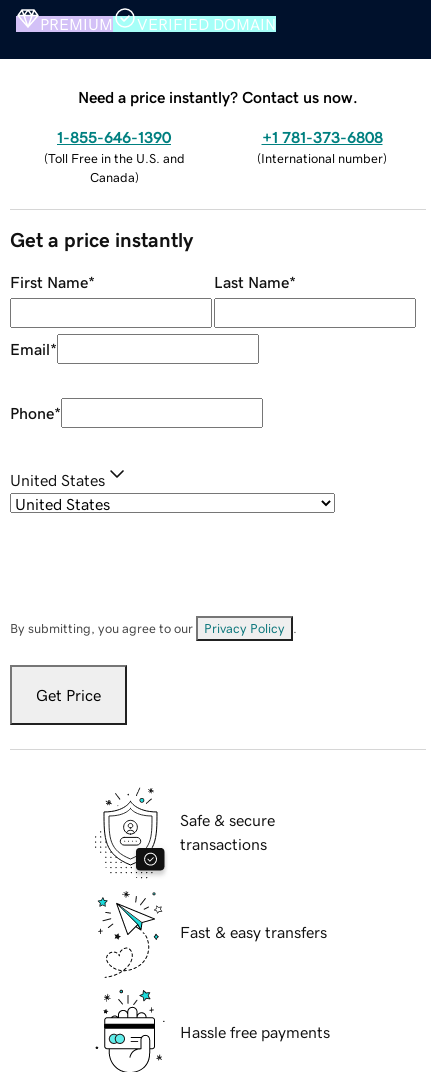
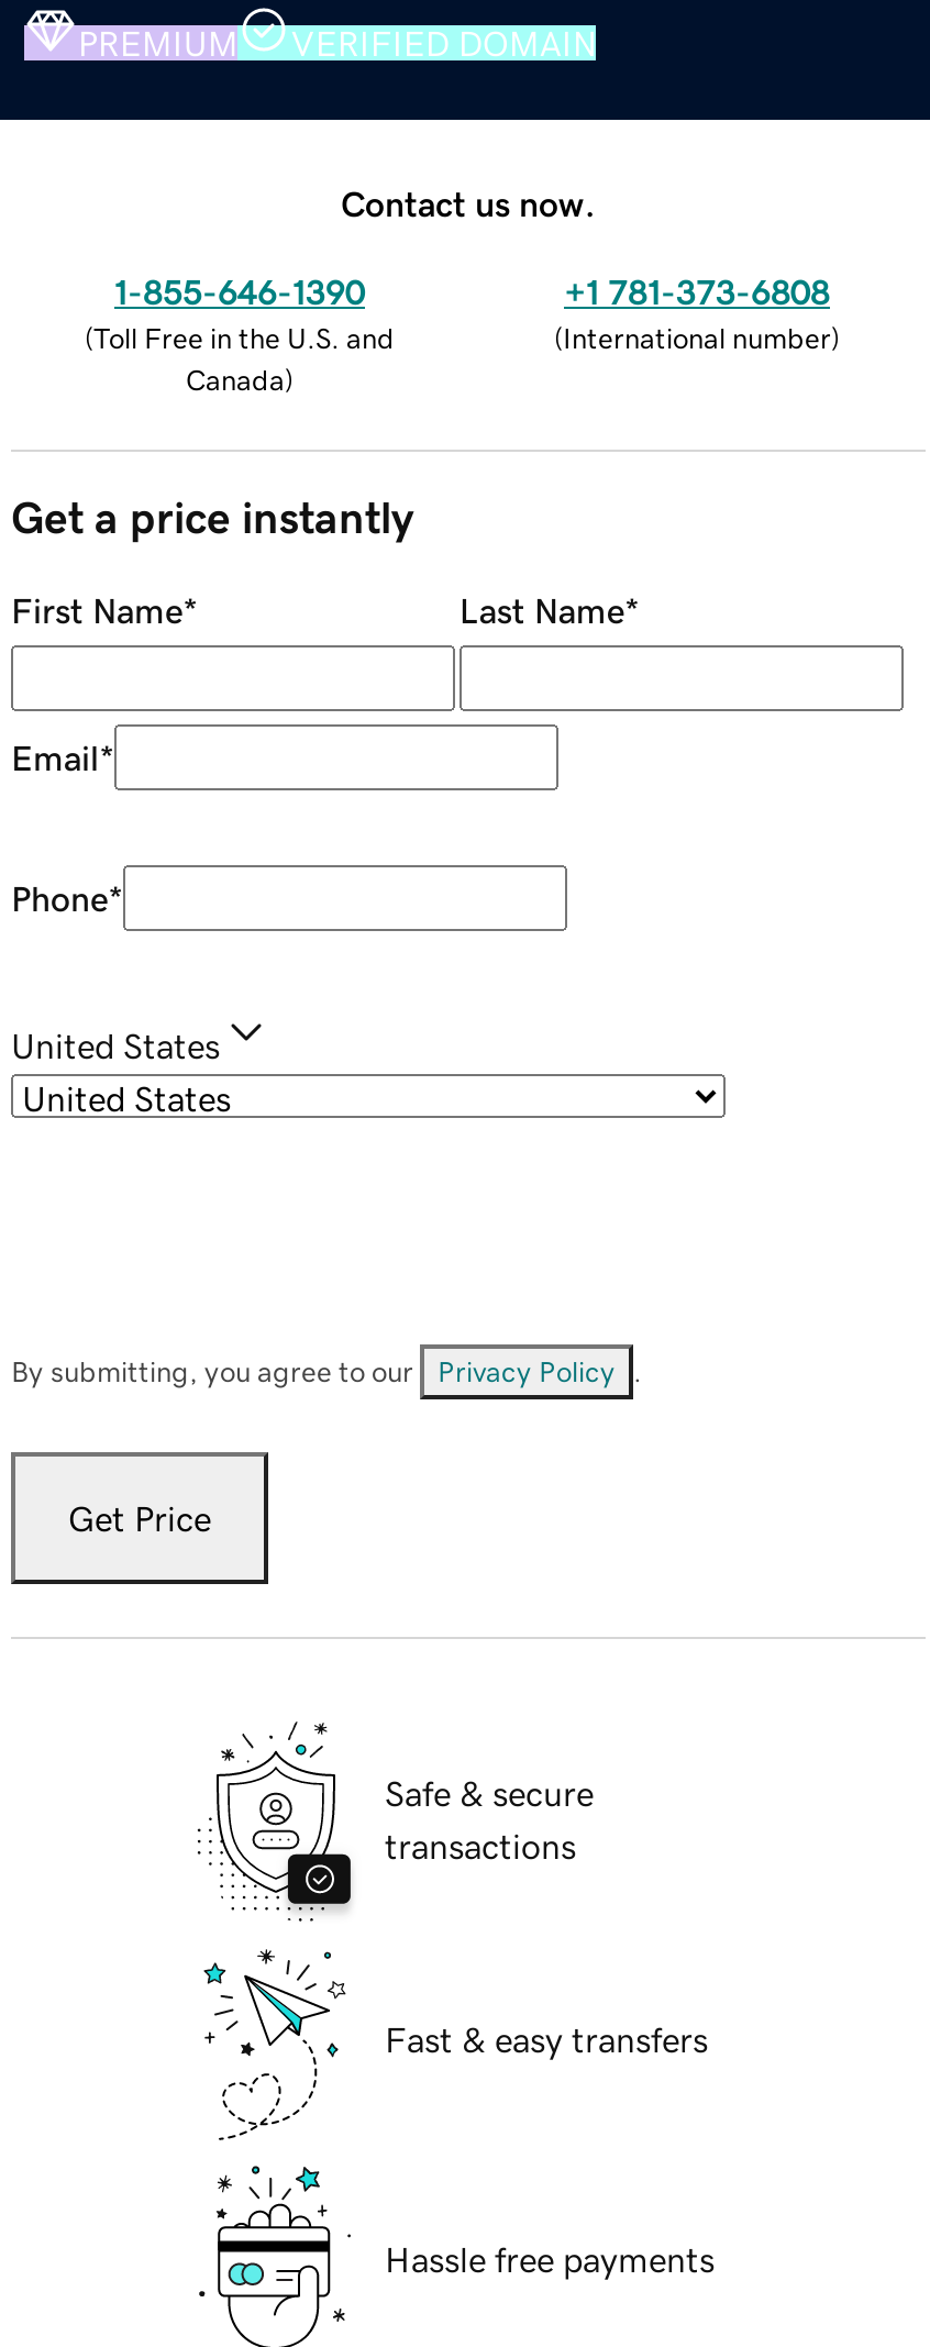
- Need a price instantly? Contact us now.
+ Contact us now.
